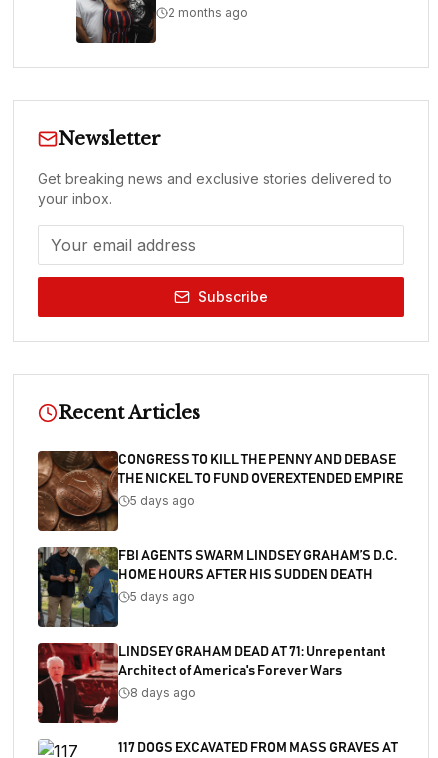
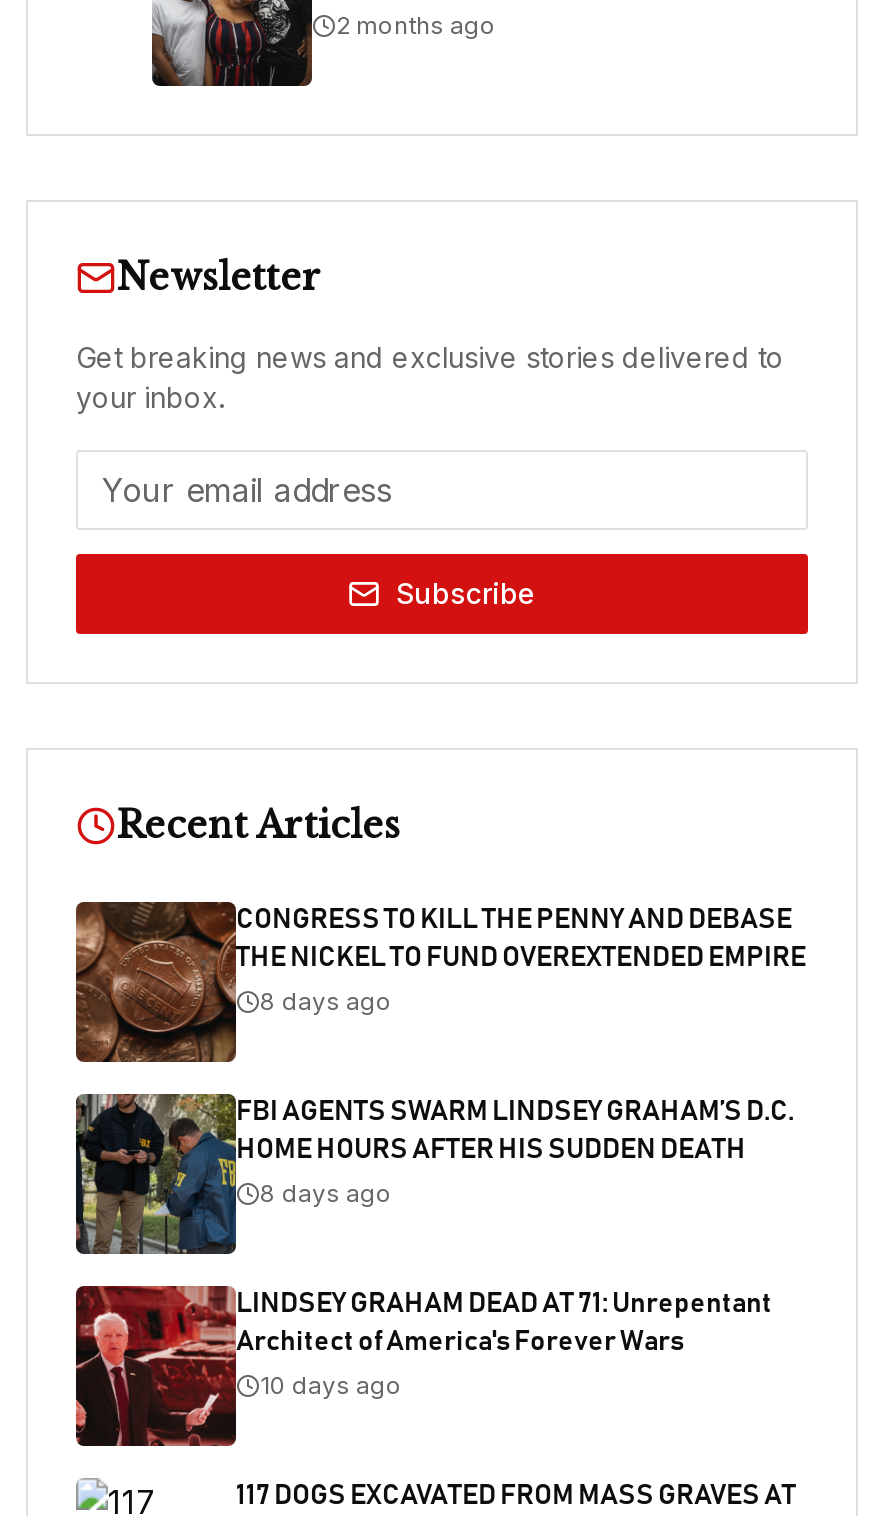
- 5 days ago
+ 8 days ago

- 5 days ago
+ 8 days ago

- 8 days ago
+ 10 days ago
